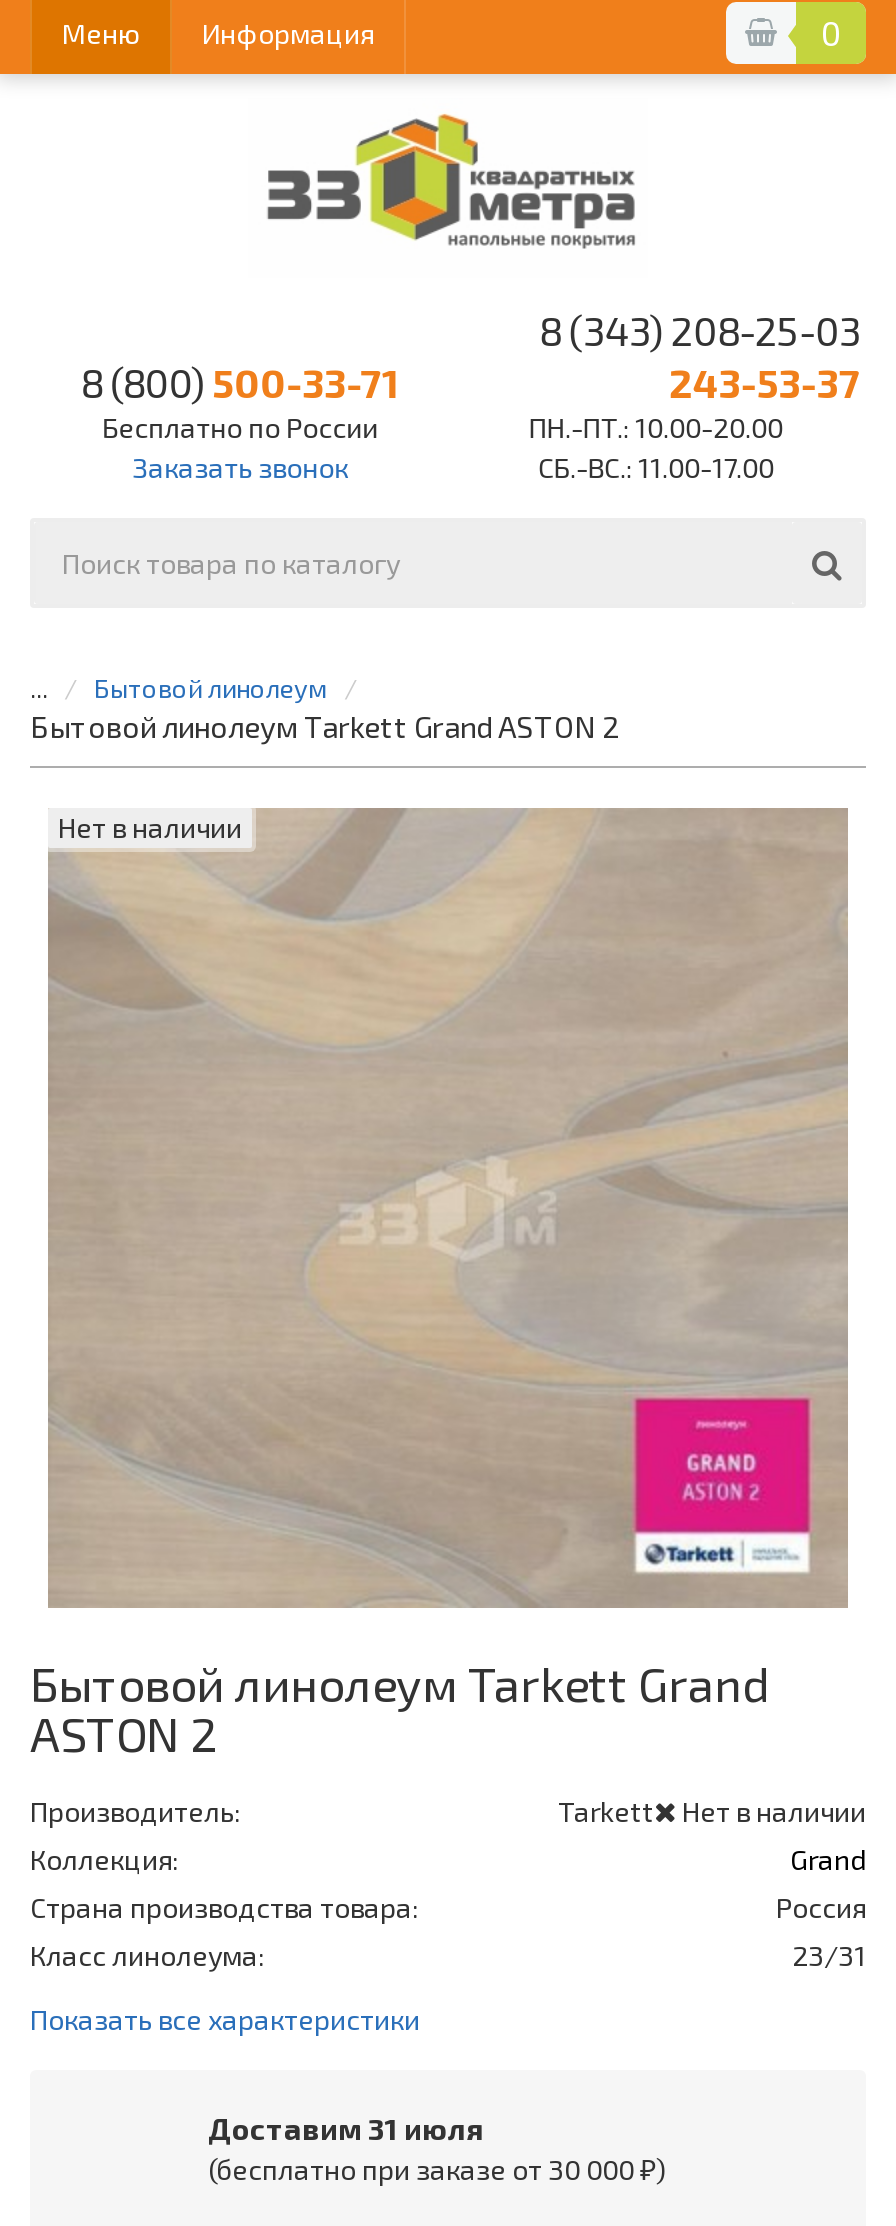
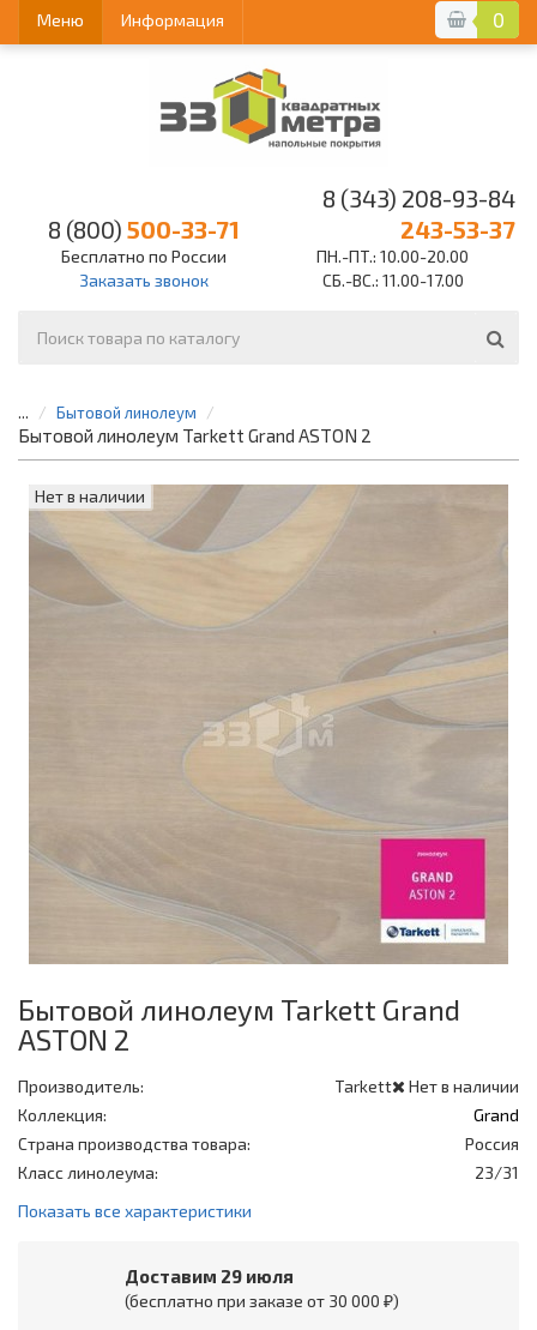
- 8 (343) 208-25-03
+ 8 (343) 208-93-84

- Доставим 31 июля
+ Доставим 29 июля
